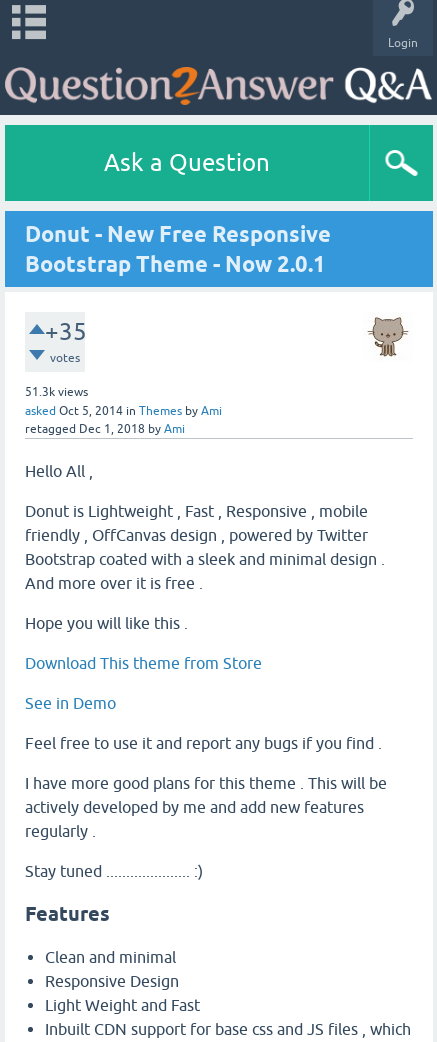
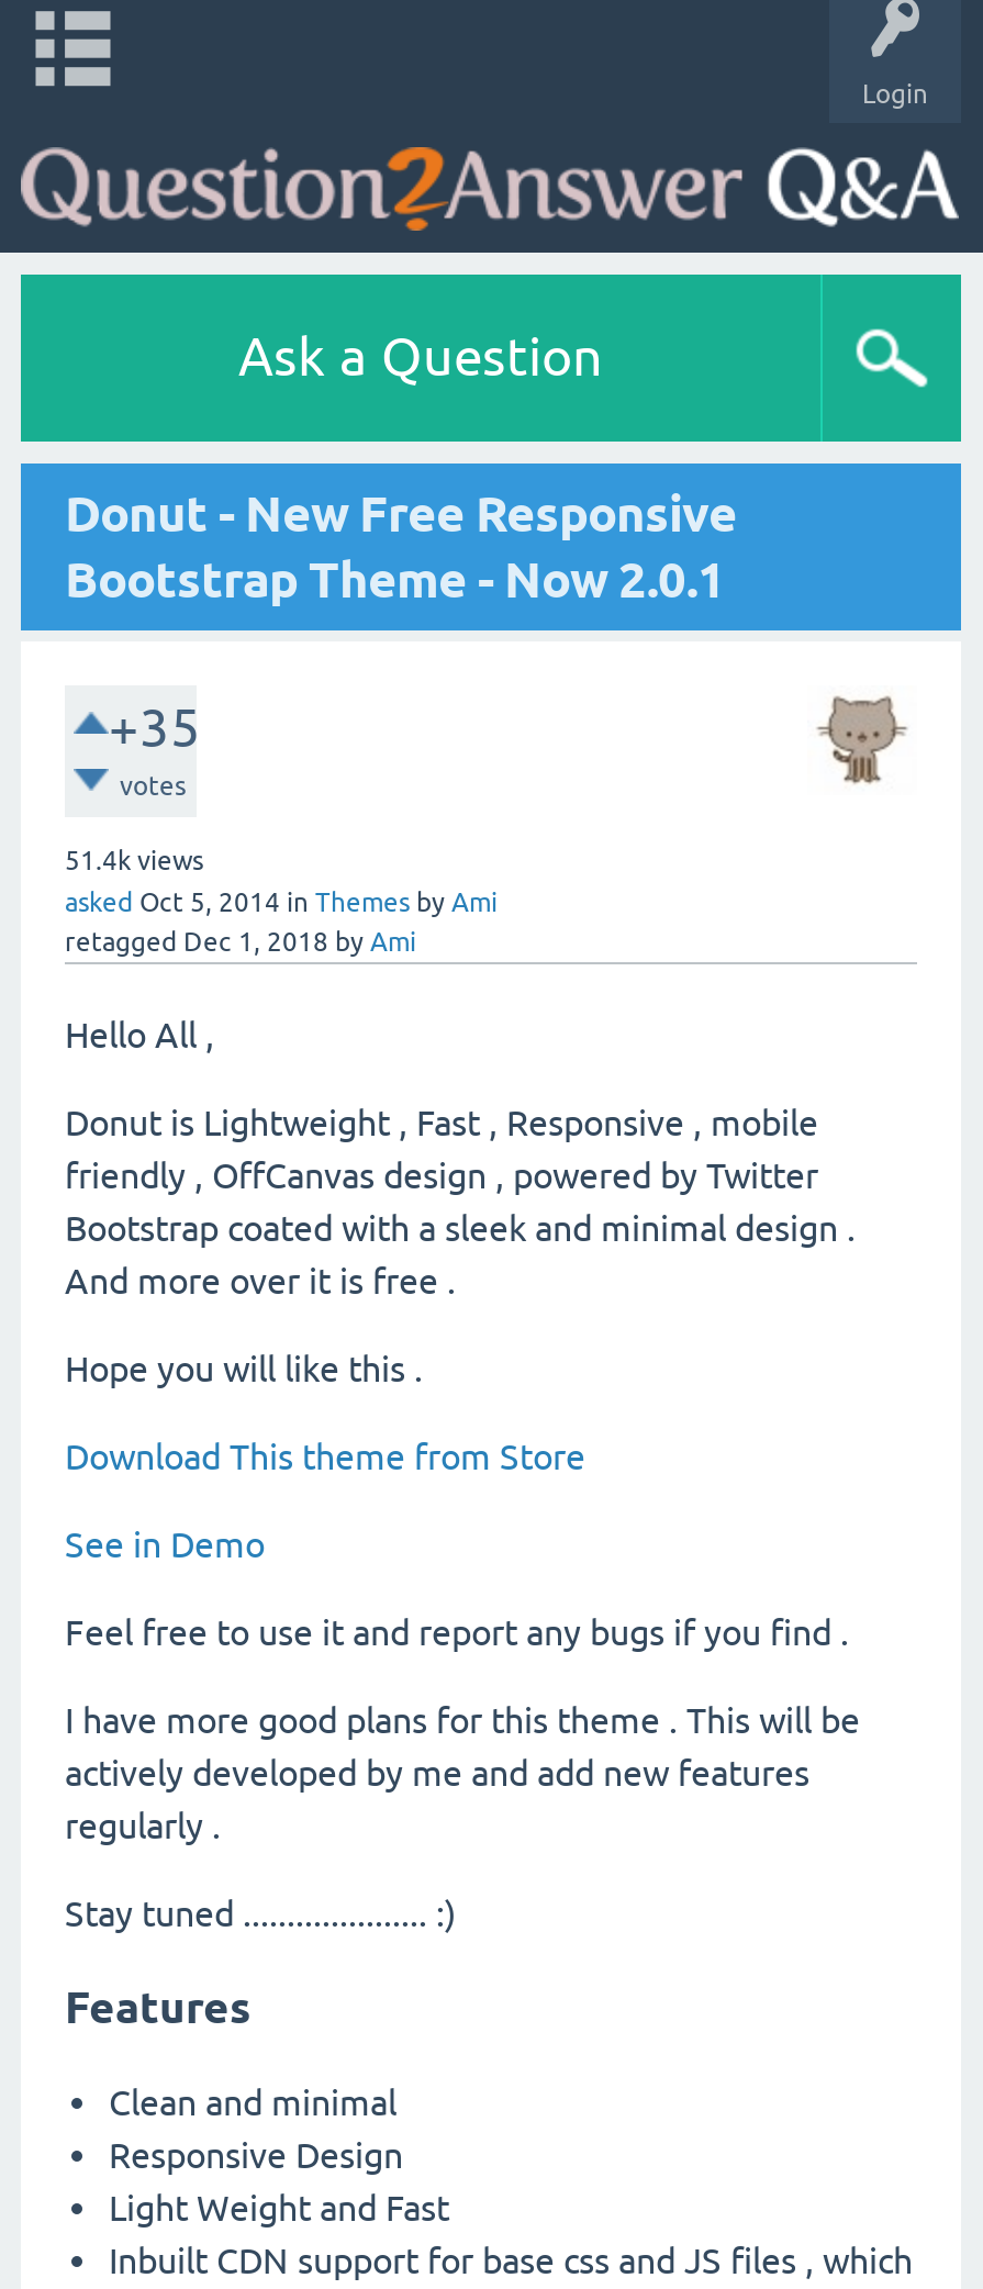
- 51.3k views
+ 51.4k views
